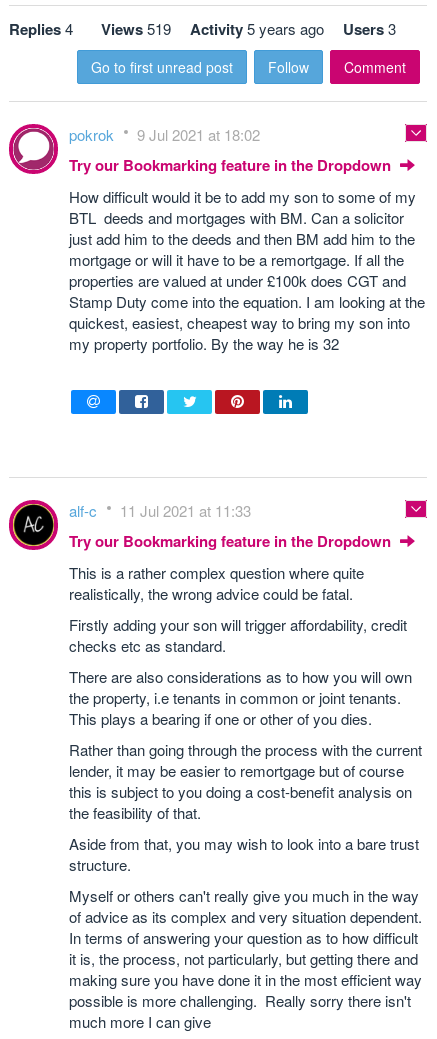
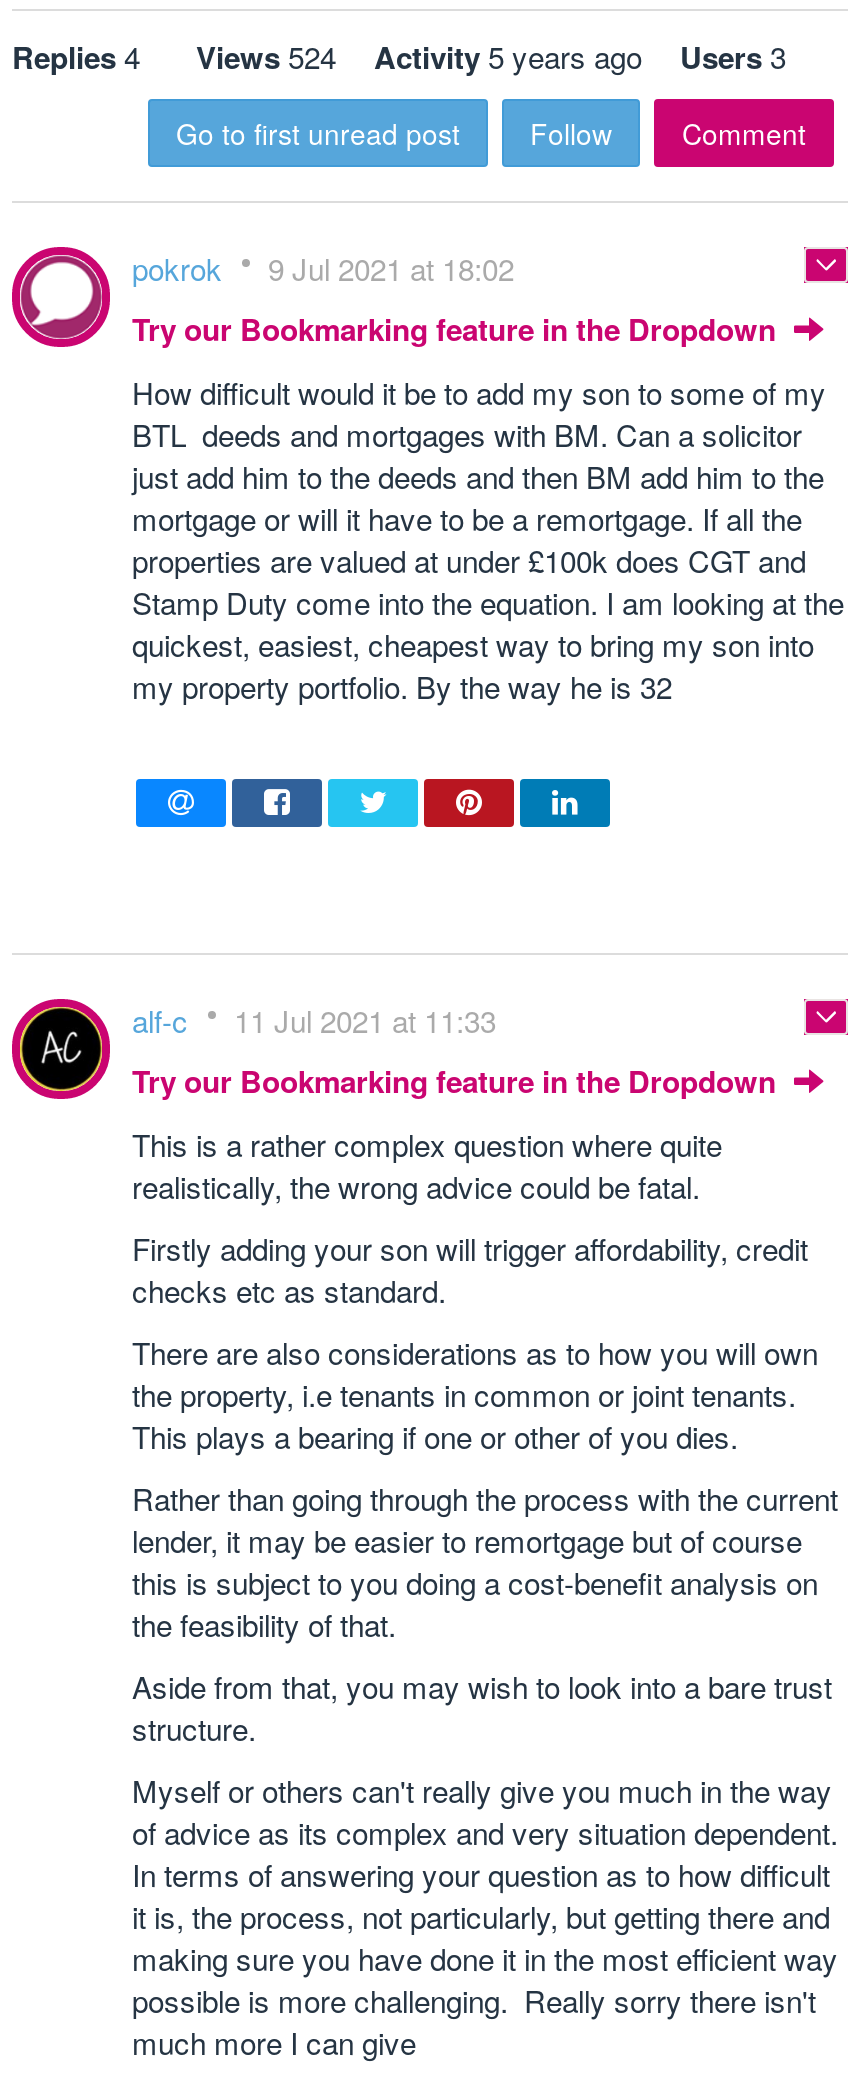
- Replies 4 Views 519 Activity 5 years ago Users 3
+ Replies 4 Views 524 Activity 5 years ago Users 3
